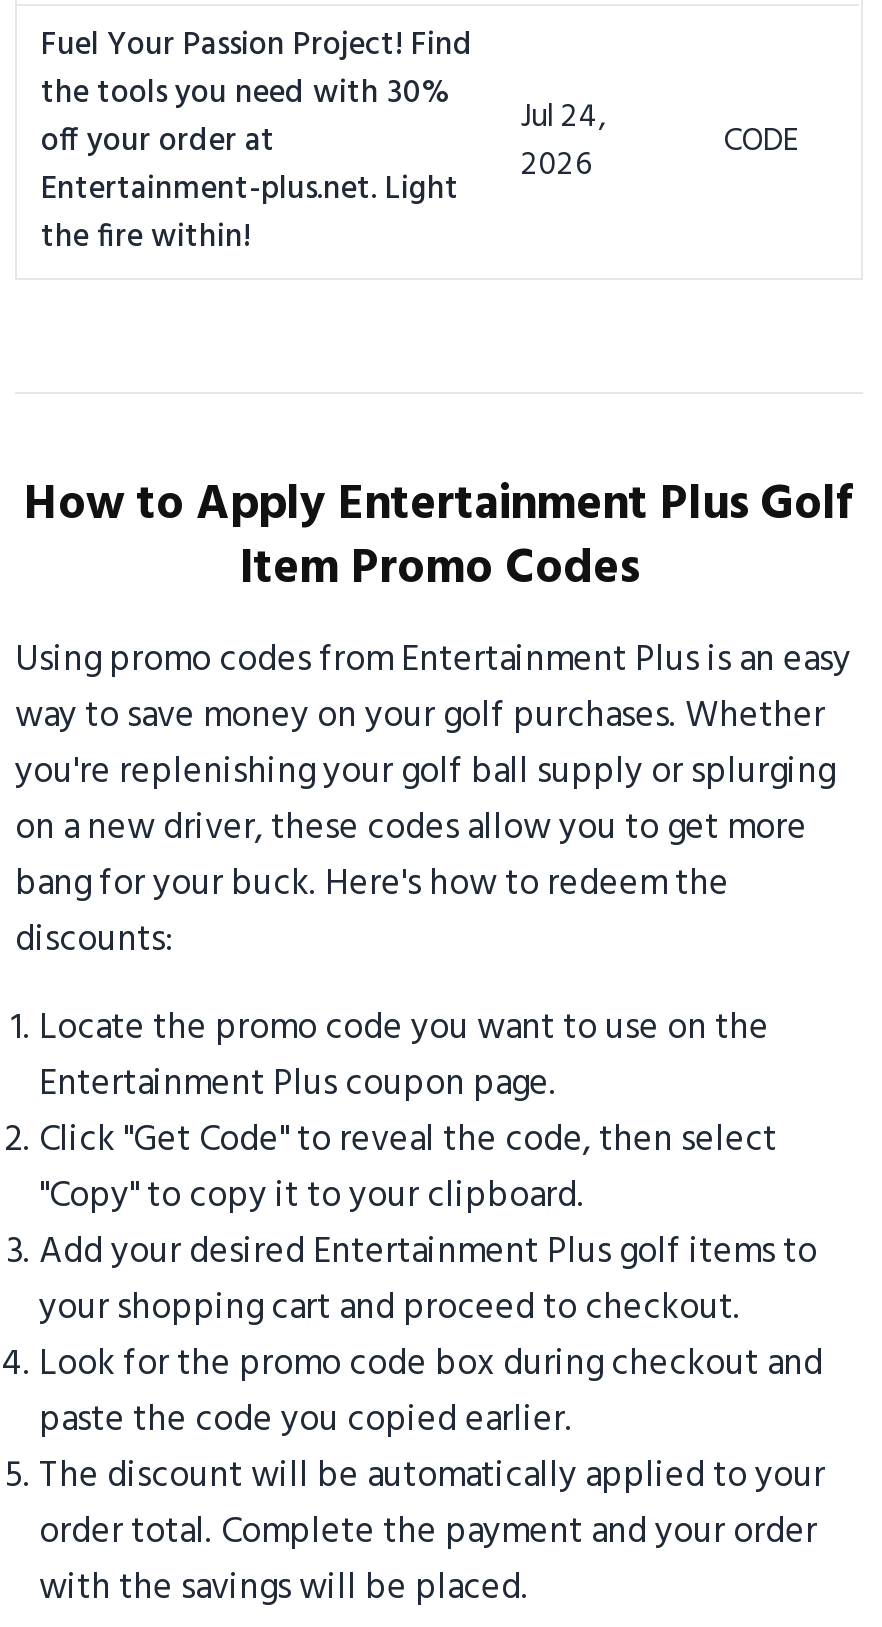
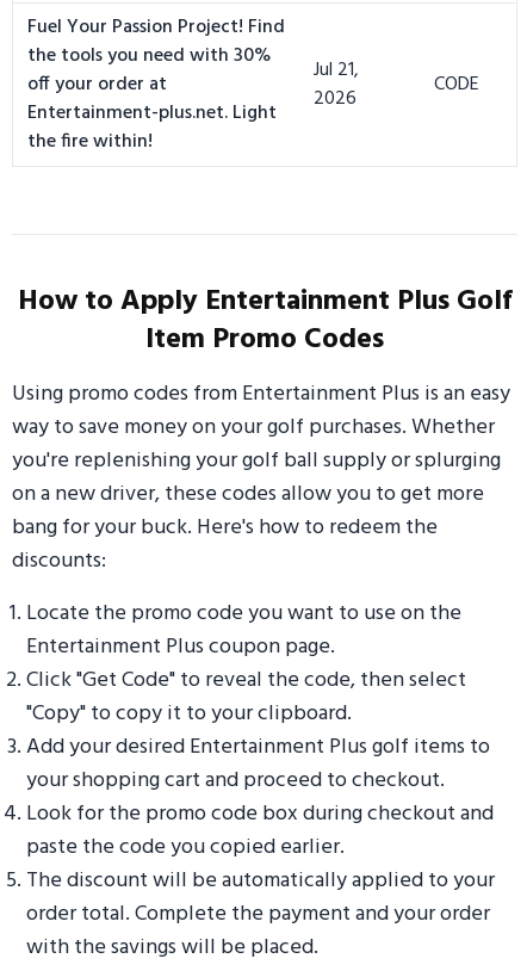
- the tools you need with 30% Jul 24,
+ the tools you need with 30% Jul 21,
